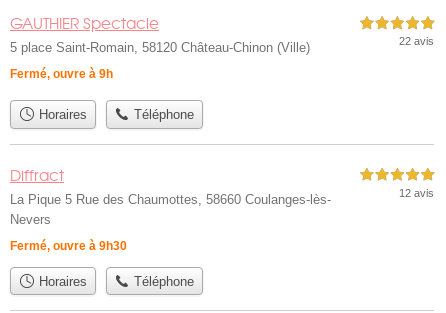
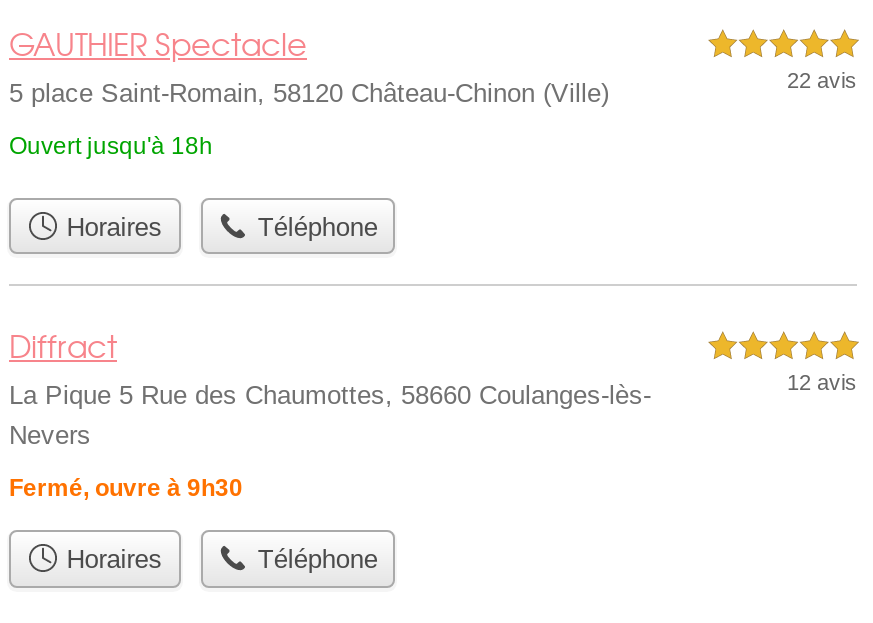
- Fermé, ouvre à 9h
+ Ouvert jusqu'à 18h
